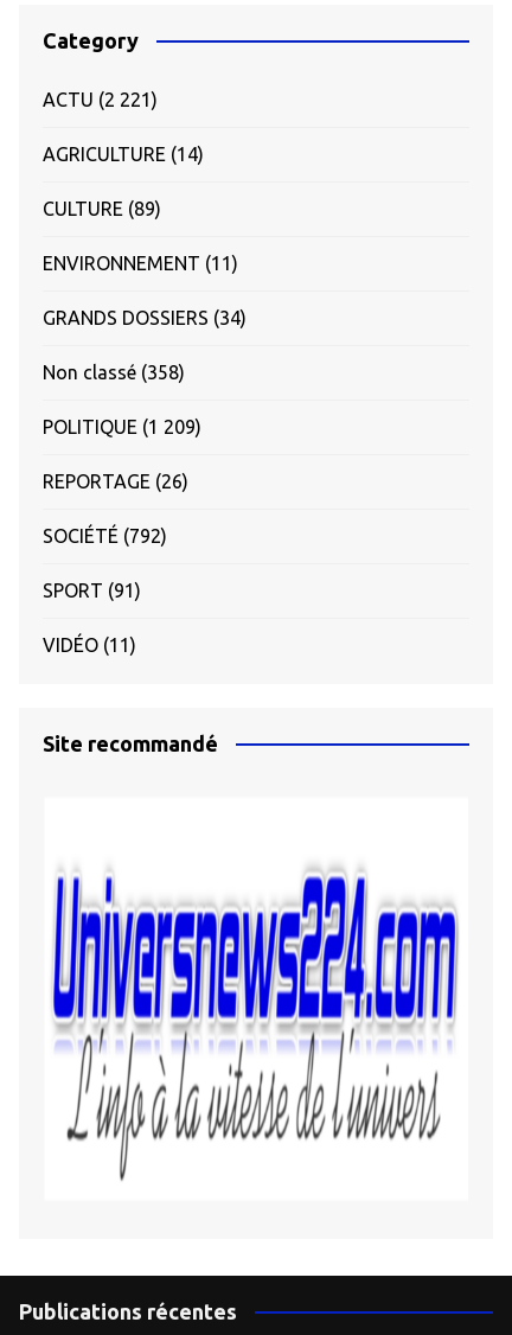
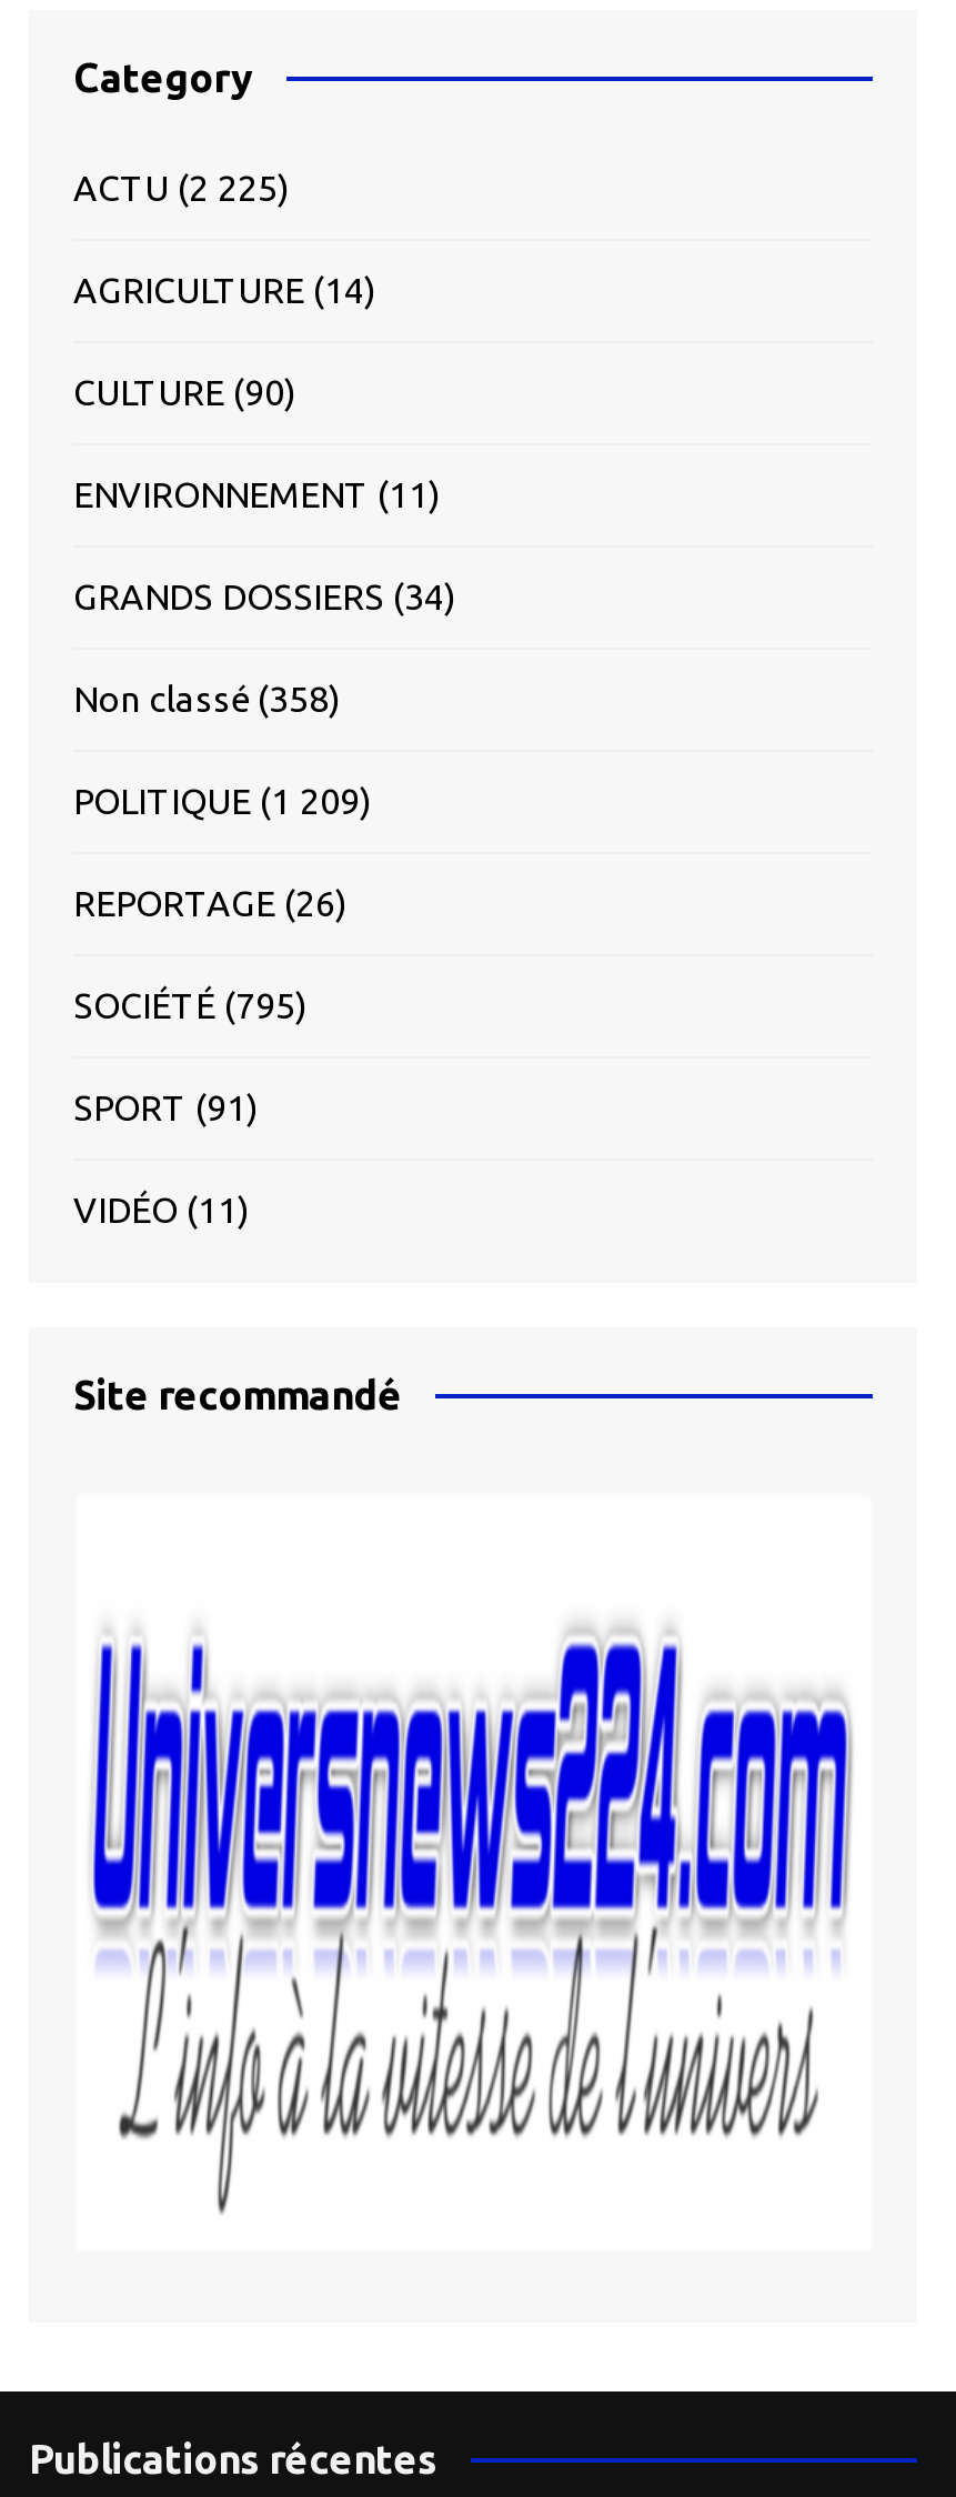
- ACTU (2 221)
+ ACTU (2 225)

- CULTURE (89)
+ CULTURE (90)

- SOCIÉTÉ (792)
+ SOCIÉTÉ (795)
